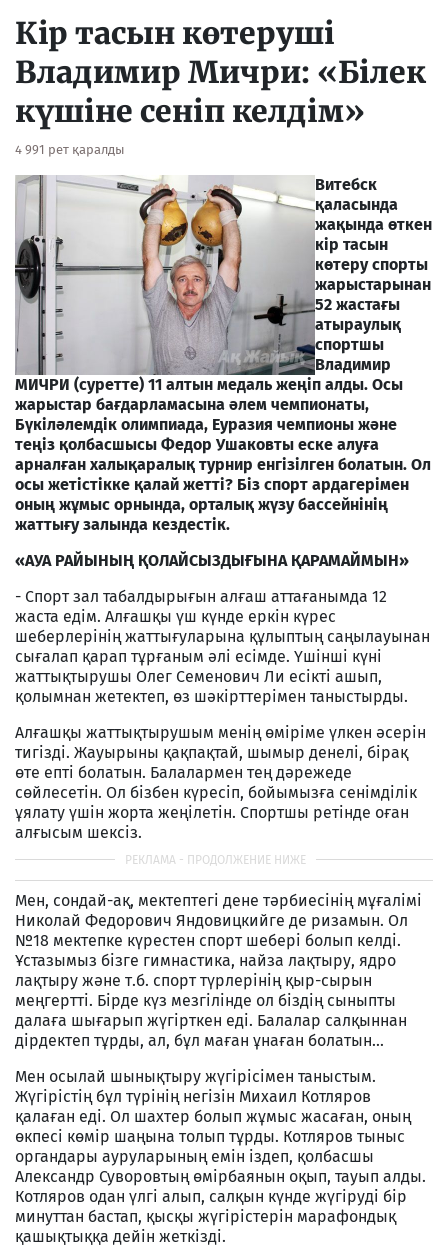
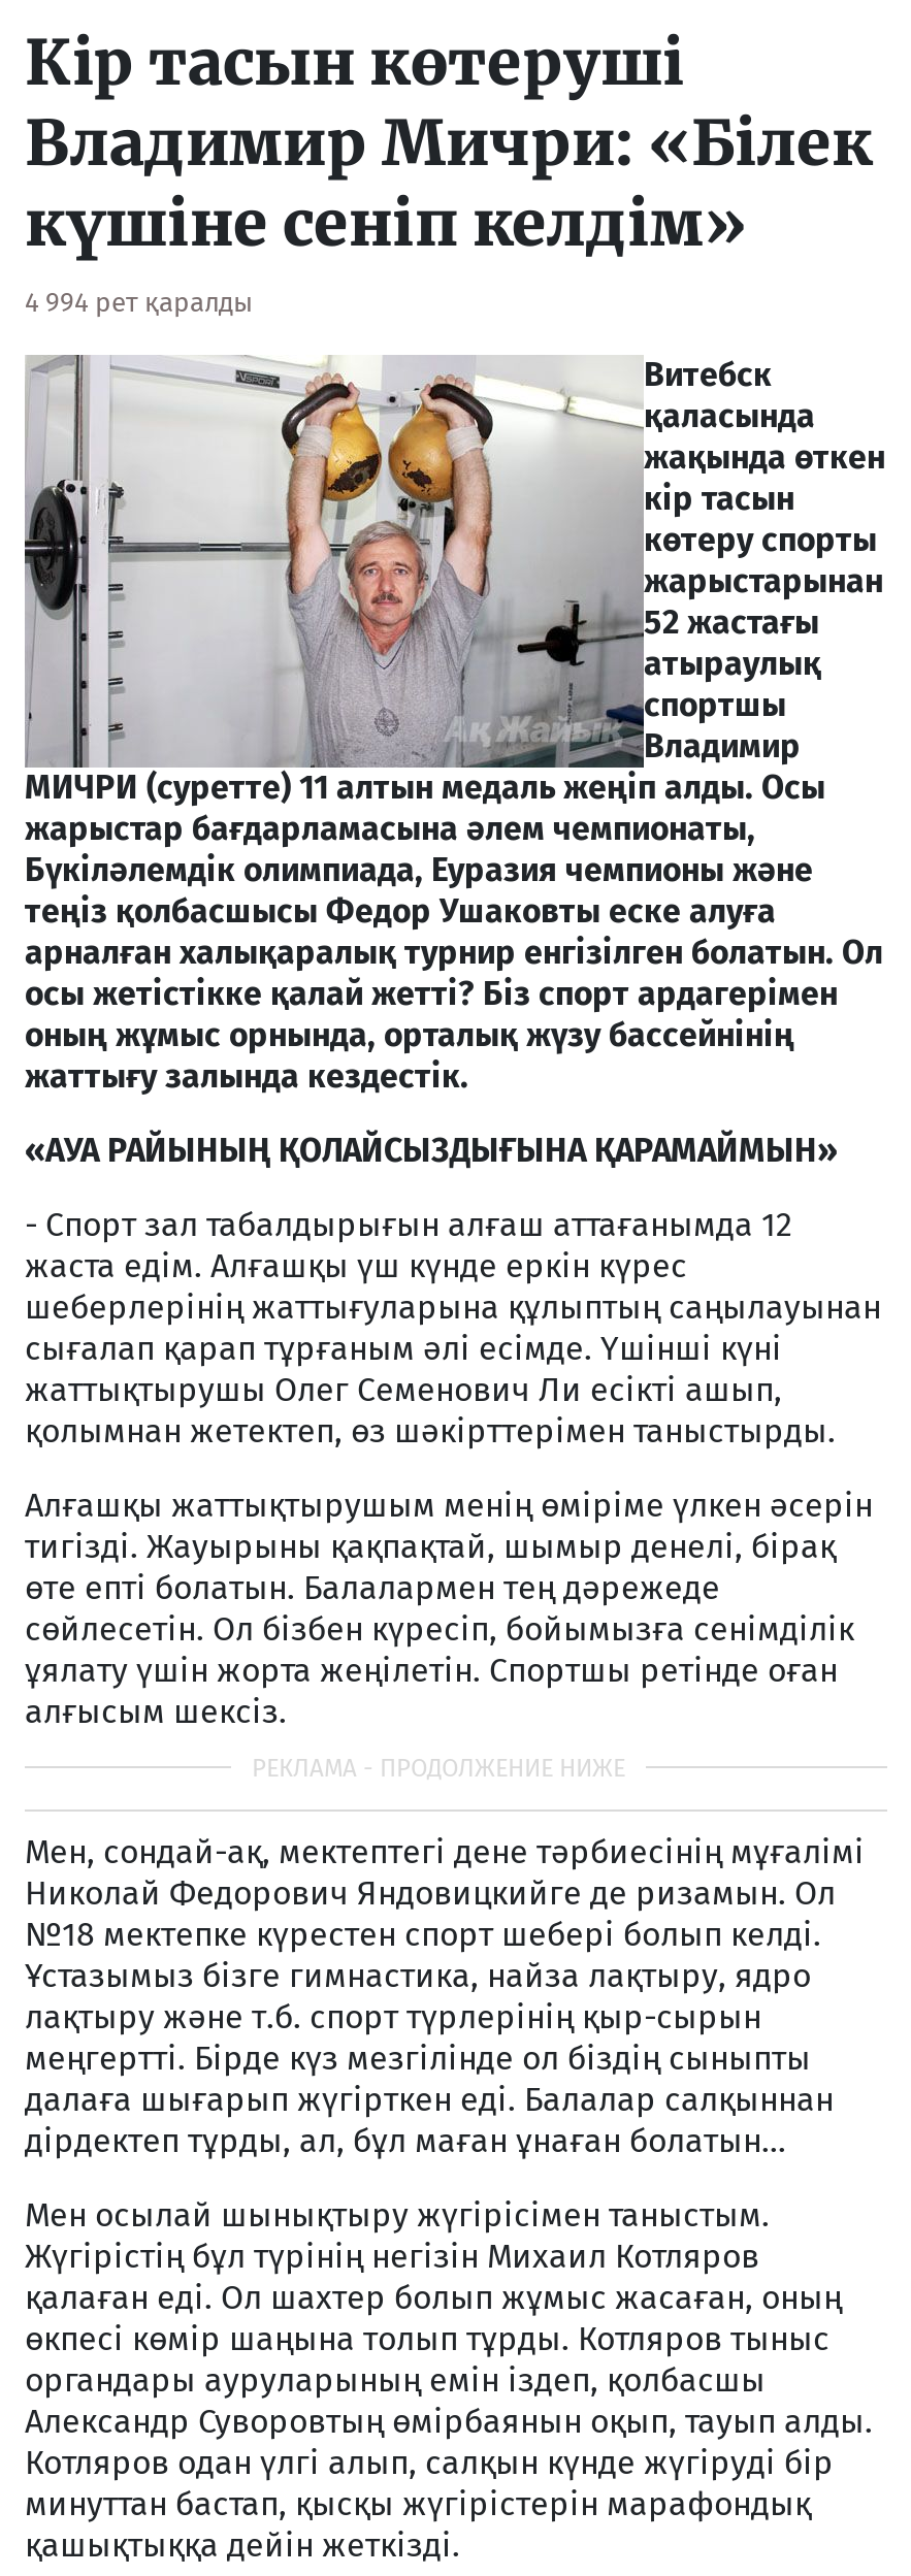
- 4 991 рет қаралды
+ 4 994 рет қаралды
